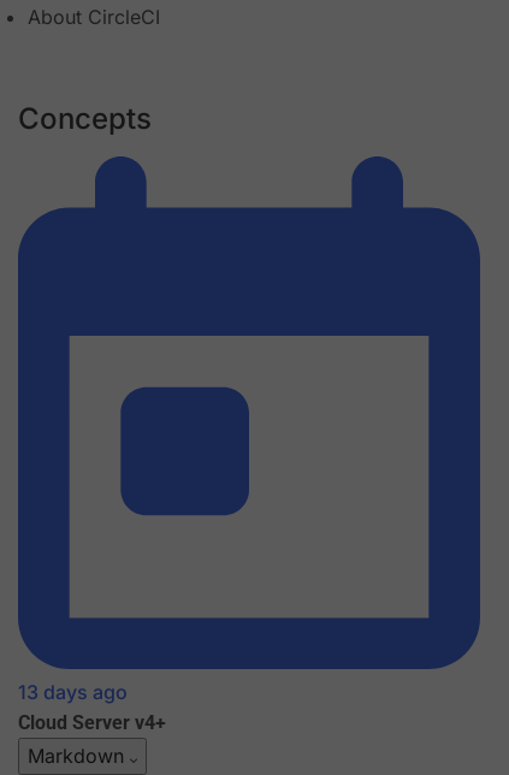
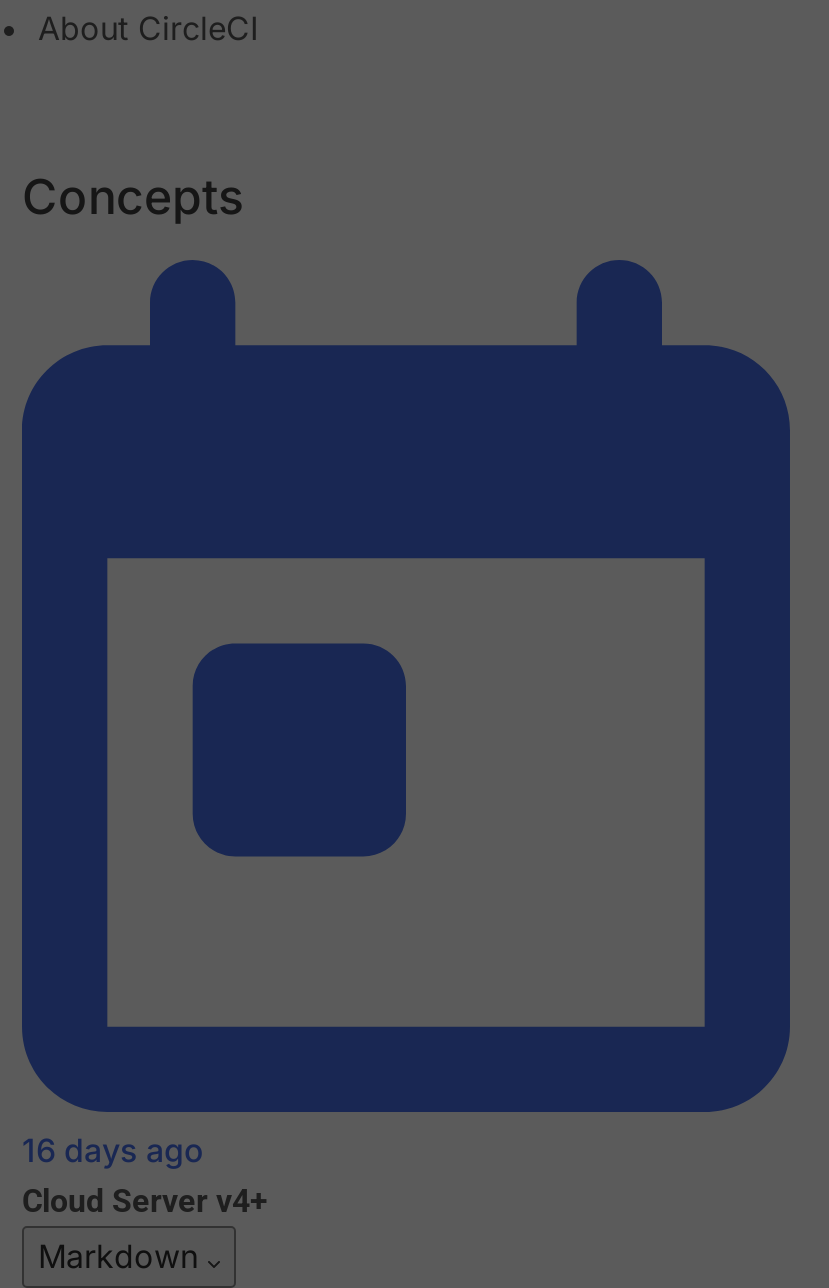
- 13 days ago
+ 16 days ago
